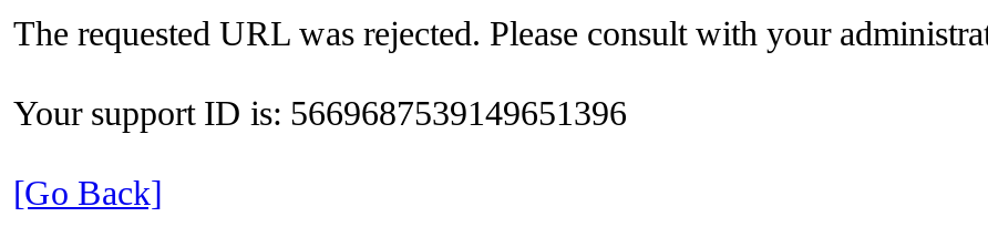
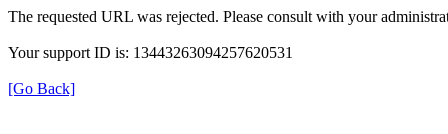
- Your support ID is: 5669687539149651396
+ Your support ID is: 13443263094257620531
